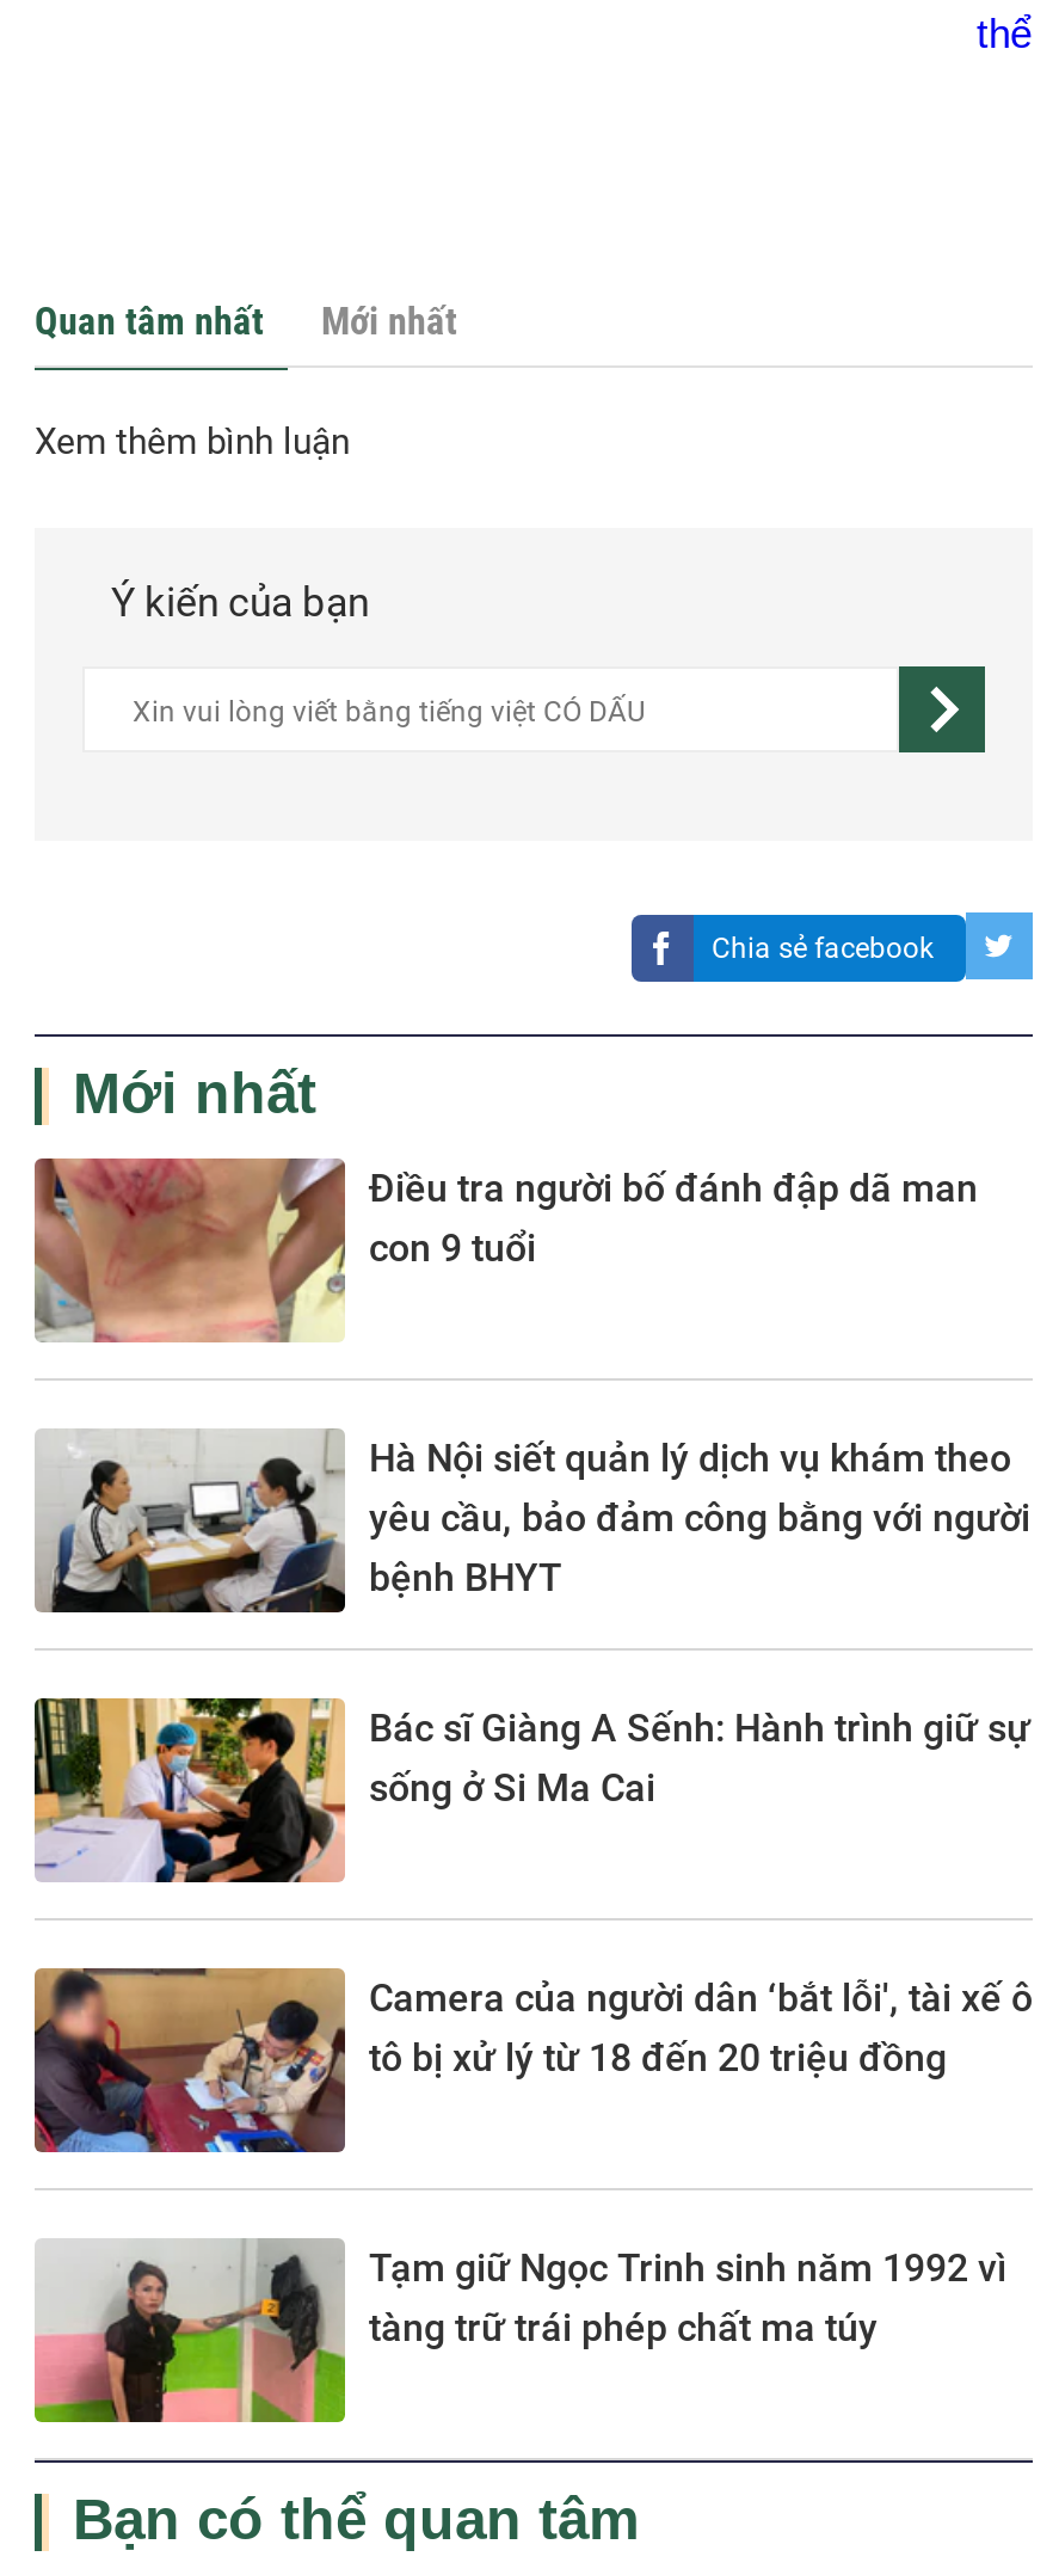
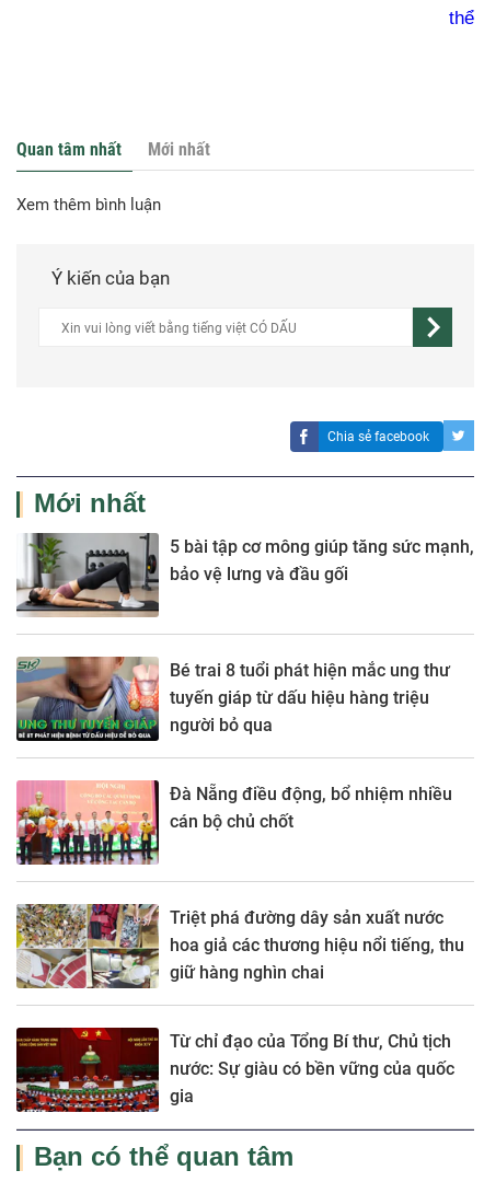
- [image]
- Điều tra người bố đánh đập dã man
- con 9 tuổi
+ [image]
+ 5 bài tập cơ mông giúp tăng sức mạnh,
+ bảo vệ lưng và đầu gối

- [image]
- Hà Nội siết quản lý dịch vụ khám theo
- yêu cầu, bảo đảm công bằng với người
- bệnh BHYT
+ [image]
+ Bé trai 8 tuổi phát hiện mắc ung thư
+ tuyến giáp từ dấu hiệu hàng triệu
+ người bỏ qua

- [image]
- Bác sĩ Giàng A Sếnh: Hành trình giữ sự
- sống ở Si Ma Cai
+ [image]
+ Đà Nẵng điều động, bổ nhiệm nhiều
+ cán bộ chủ chốt

- [image]
- Camera của người dân ‘bắt lỗi', tài xế ô
- tô bị xử lý từ 18 đến 20 triệu đồng
+ [image]
+ Triệt phá đường dây sản xuất nước
+ hoa giả các thương hiệu nổi tiếng, thu
+ giữ hàng nghìn chai

- [image]
- Tạm giữ Ngọc Trinh sinh năm 1992 vì
- tàng trữ trái phép chất ma túy
+ [image]
+ Từ chỉ đạo của Tổng Bí thư, Chủ tịch
+ nước: Sự giàu có bền vững của quốc
+ gia
